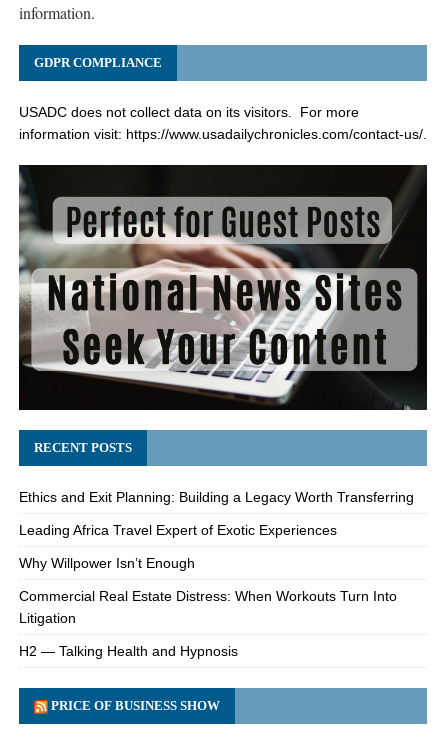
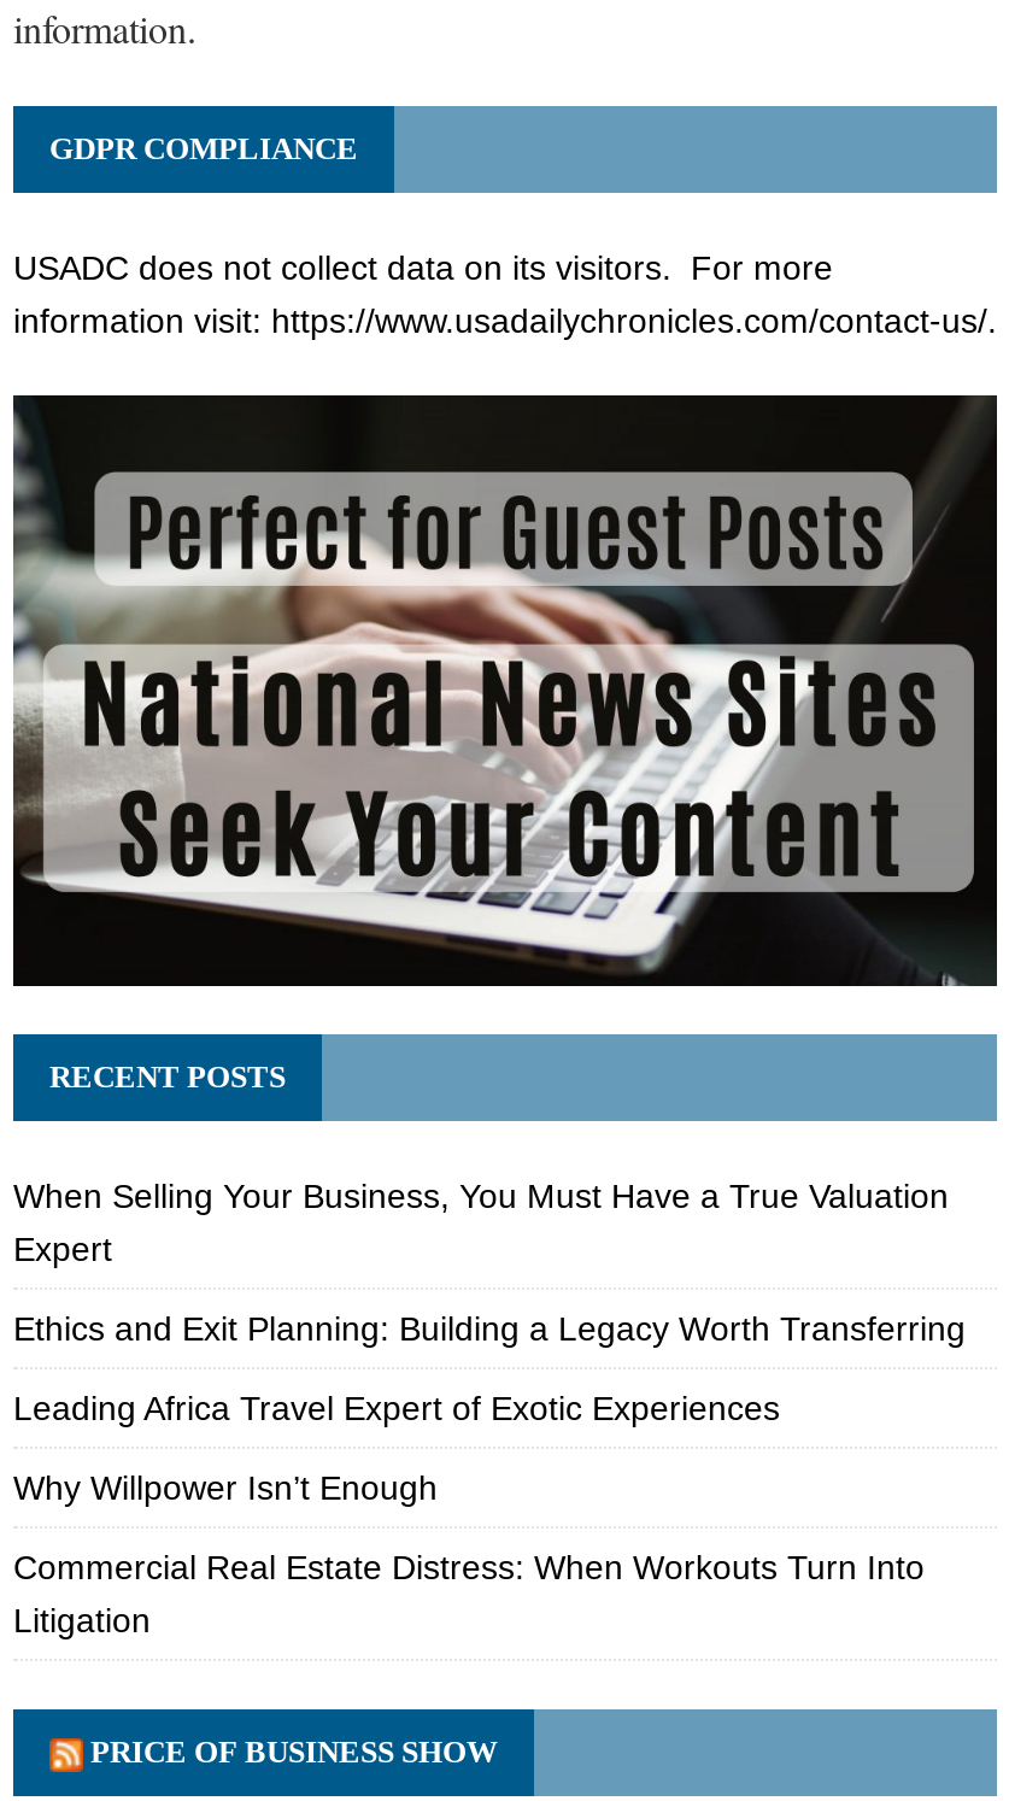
+ When Selling Your Business, You Must Have a True Valuation
+ Expert

moved down: Ethics and Exit Planning: Building a Legacy Worth Transferring | Leading Africa Travel Expert of Exotic Experiences | Why Willpower Isn’t Enough | Commercial Real Estate Distress: When Workouts Turn Into | Litigation

- H2 — Talking Health and Hypnosis
